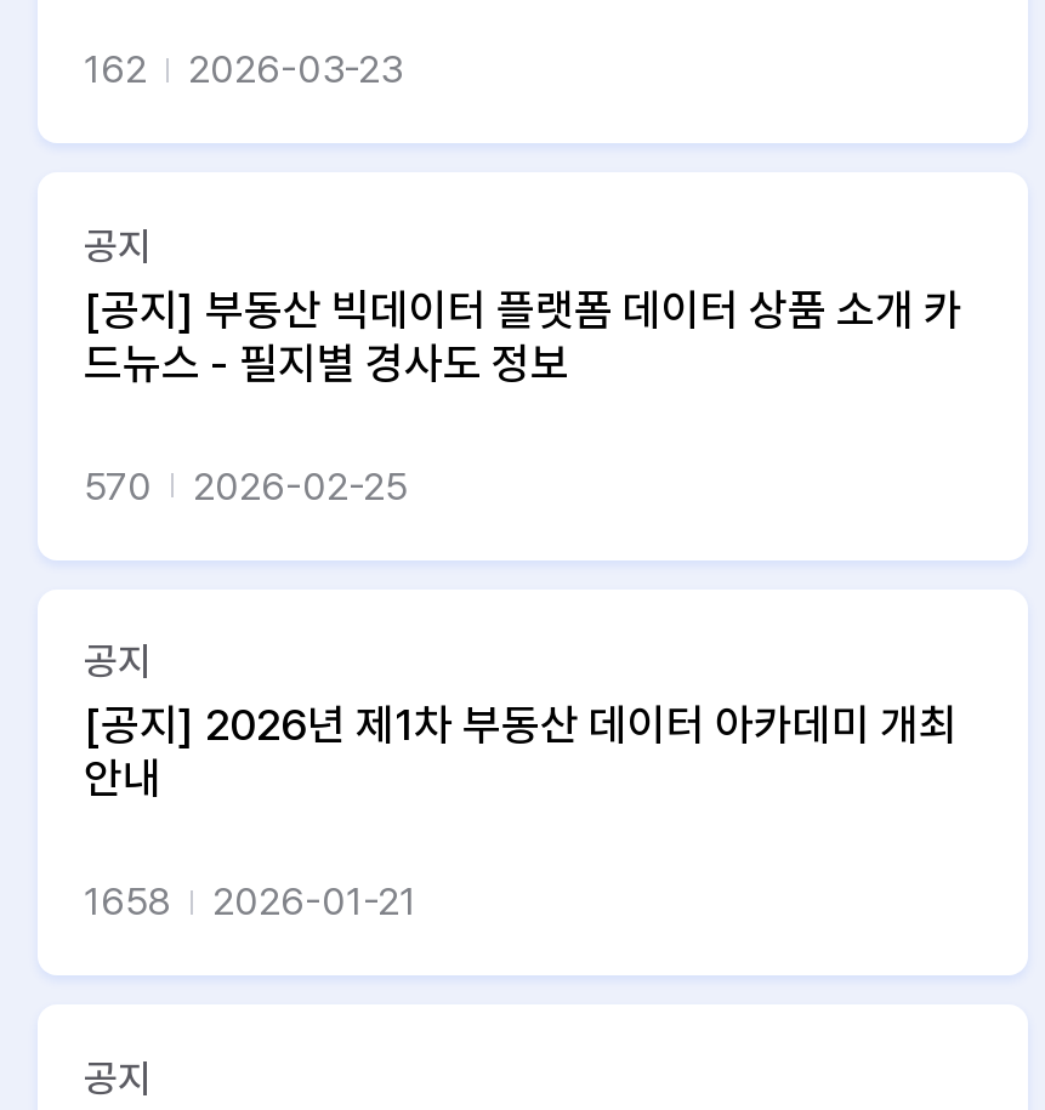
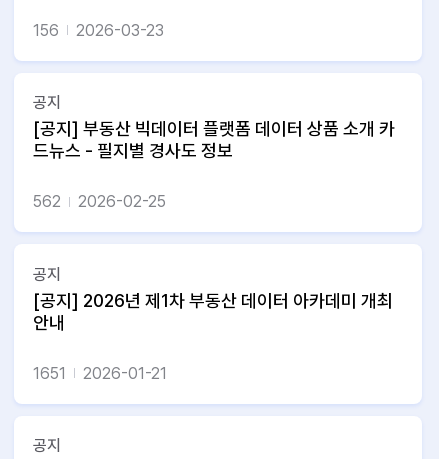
- 162 2026-03-23
+ 156 2026-03-23

- 570 2026-02-25
+ 562 2026-02-25

- 1658 2026-01-21
+ 1651 2026-01-21
